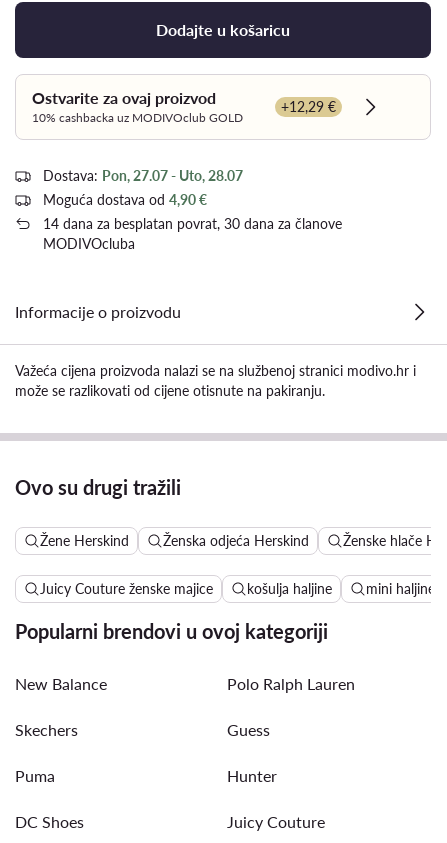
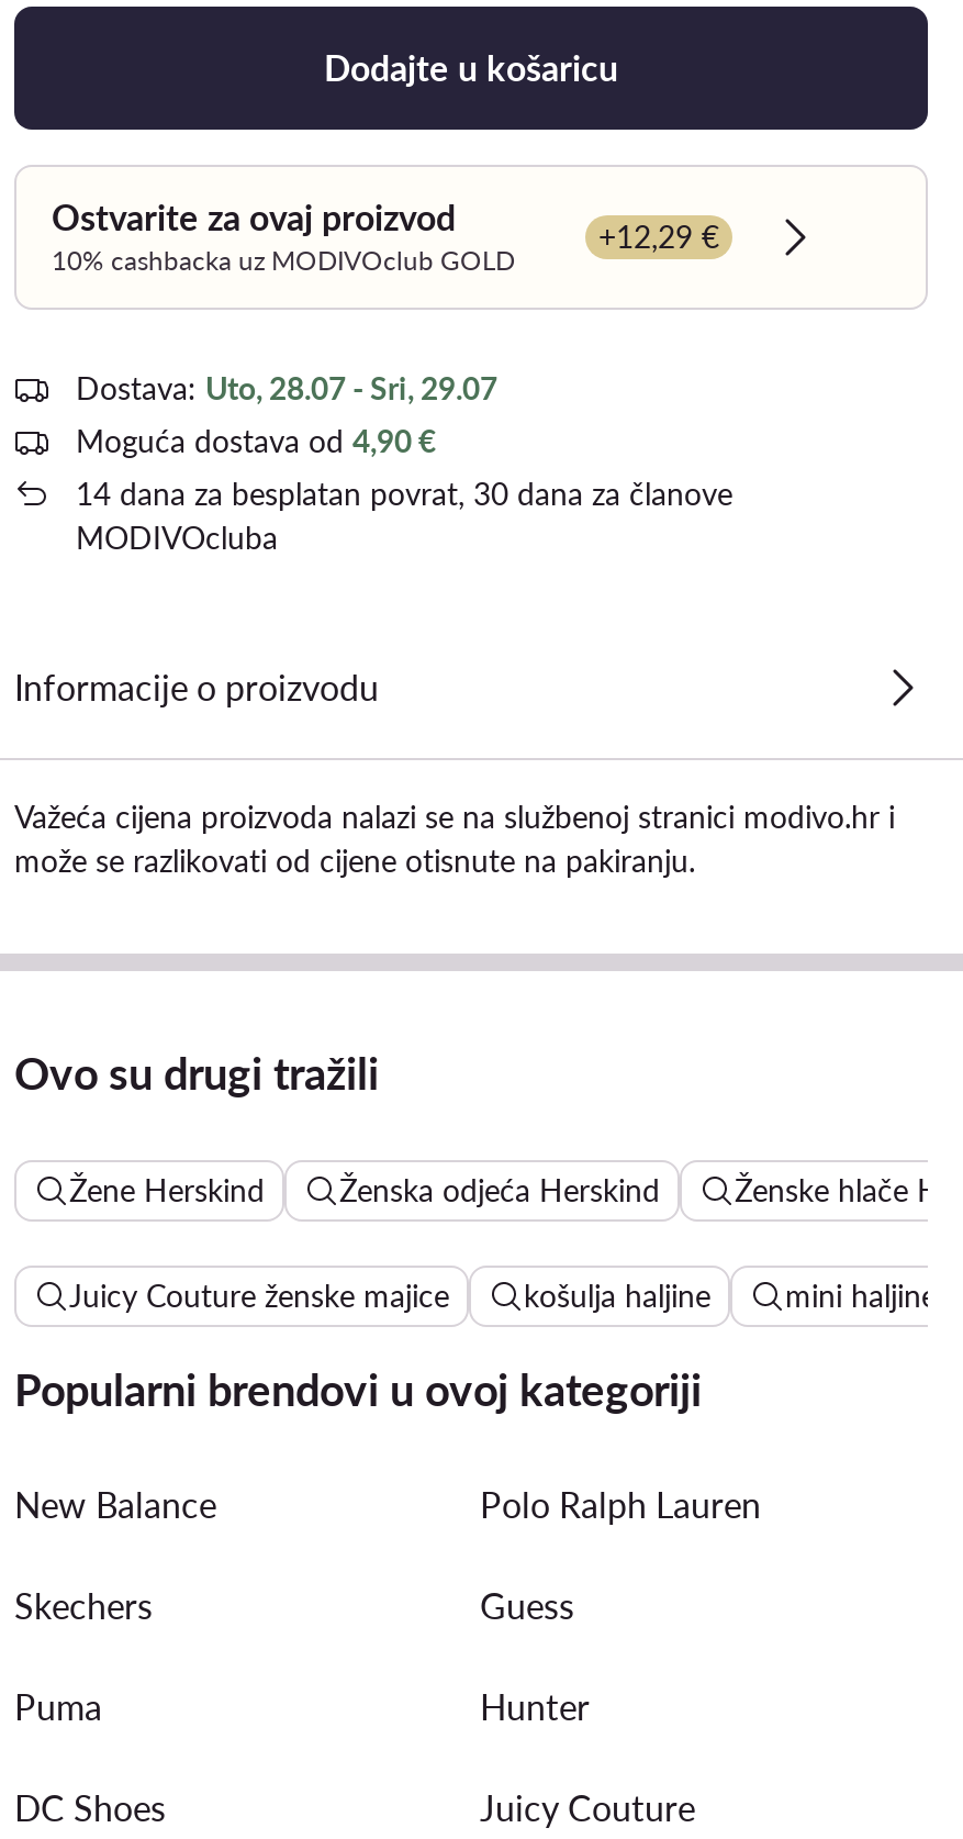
- Dostava: Pon, 27.07 - Uto, 28.07
+ Dostava: Uto, 28.07 - Sri, 29.07
